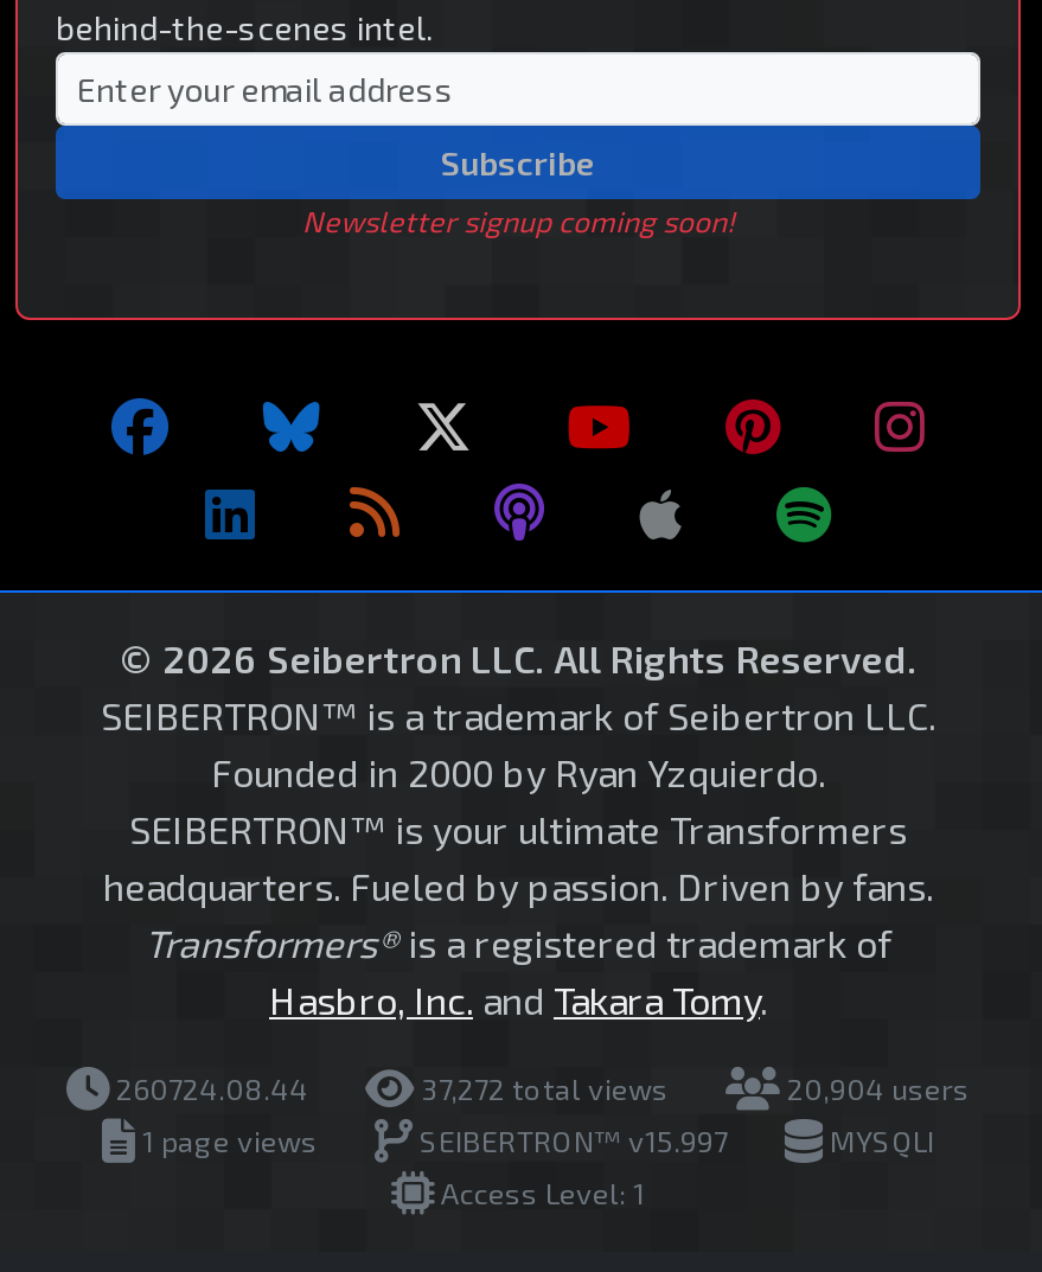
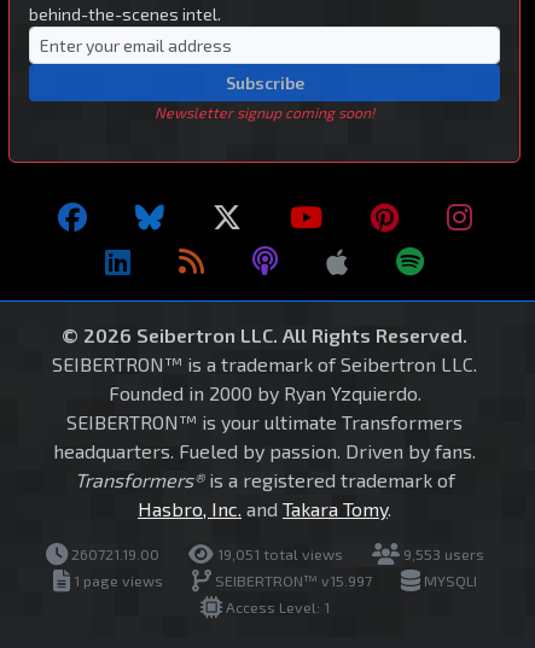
- 260724.08.44
+ 260721.19.00

- 37,272 total views
+ 19,051 total views

- 20,904 users
+ 9,553 users
